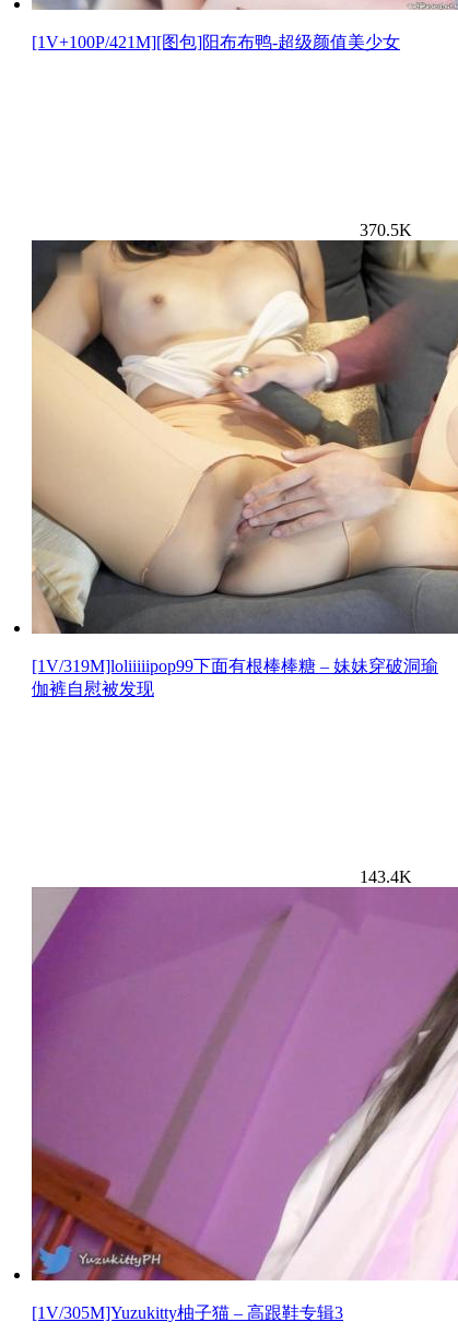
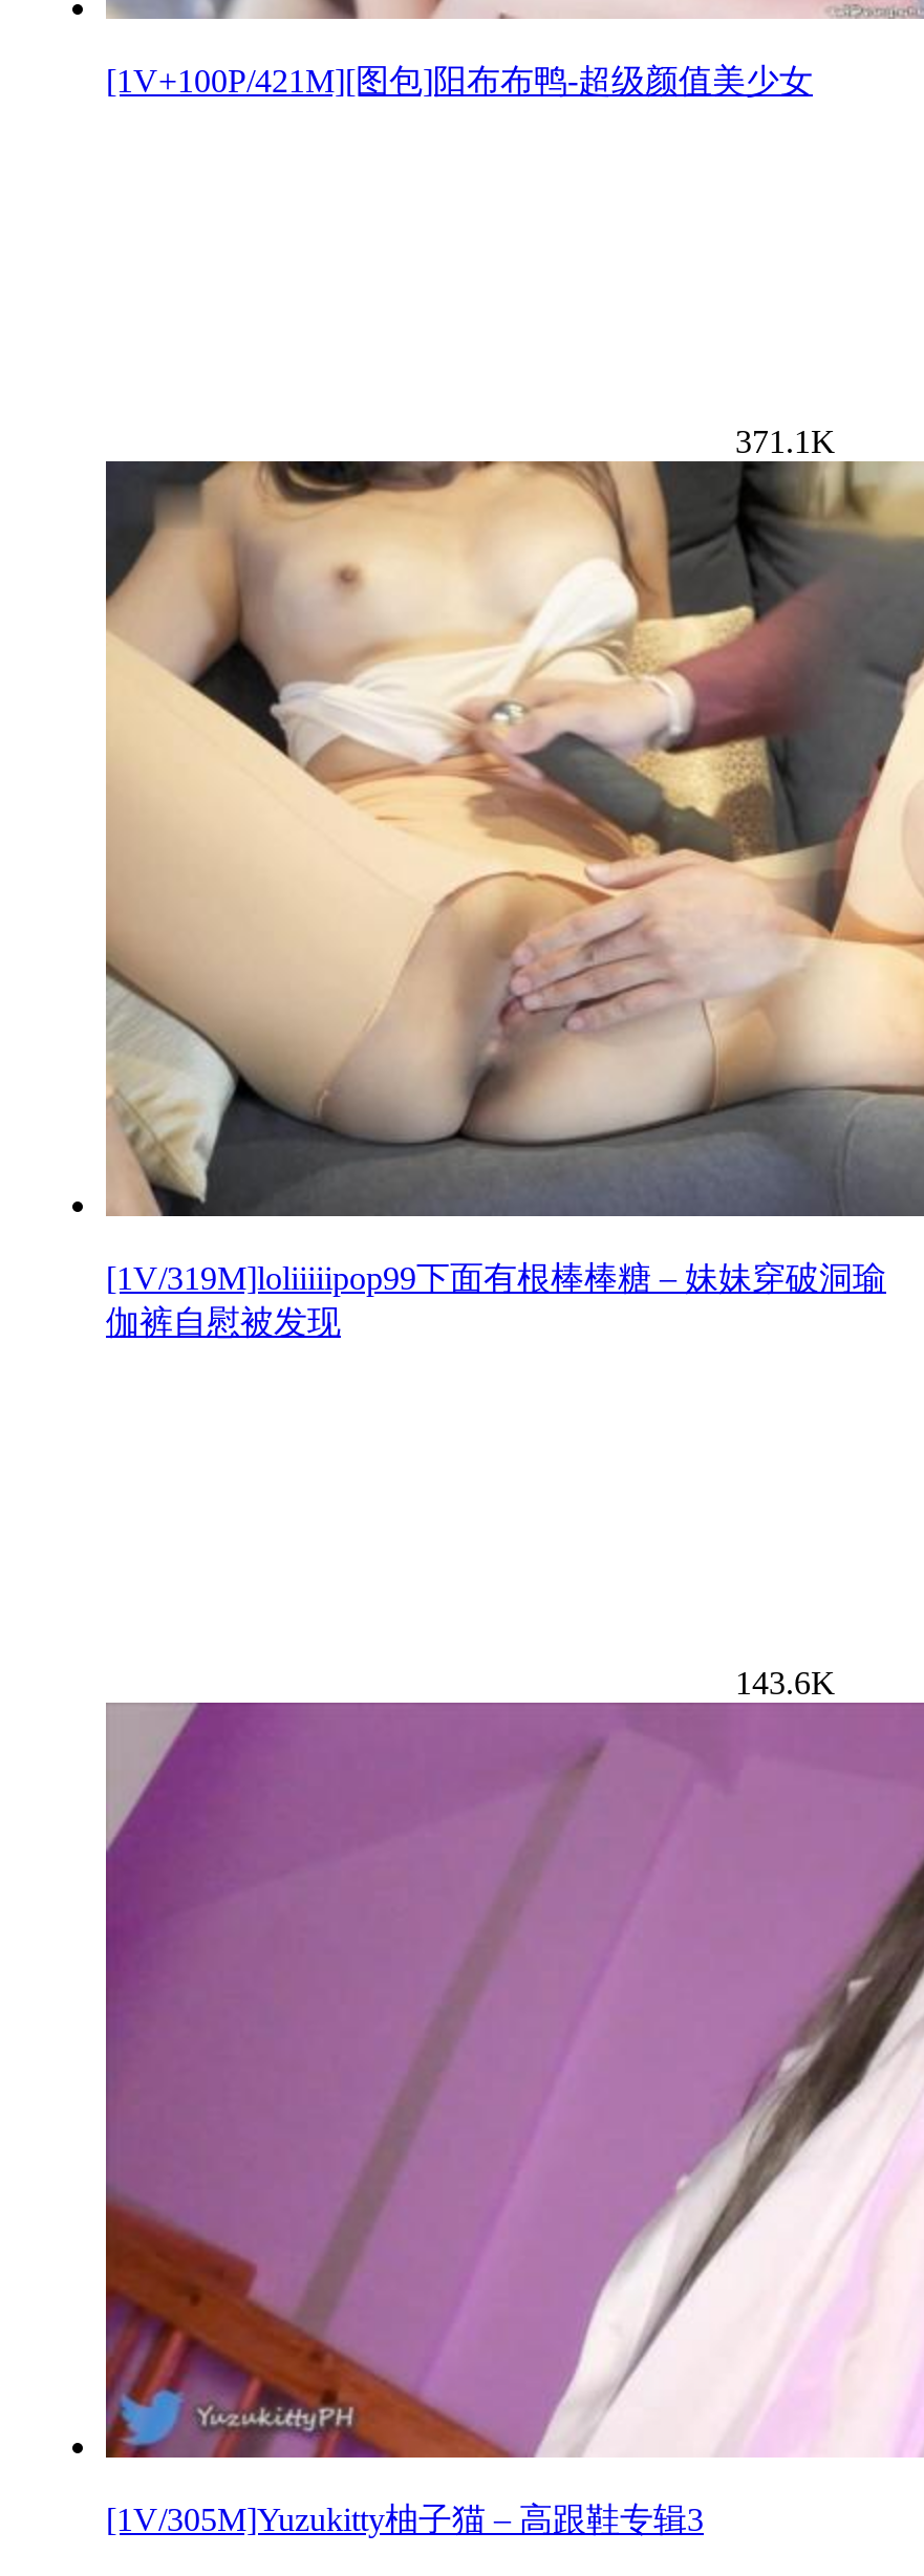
- 370.5K
+ 371.1K

- 143.4K
+ 143.6K
